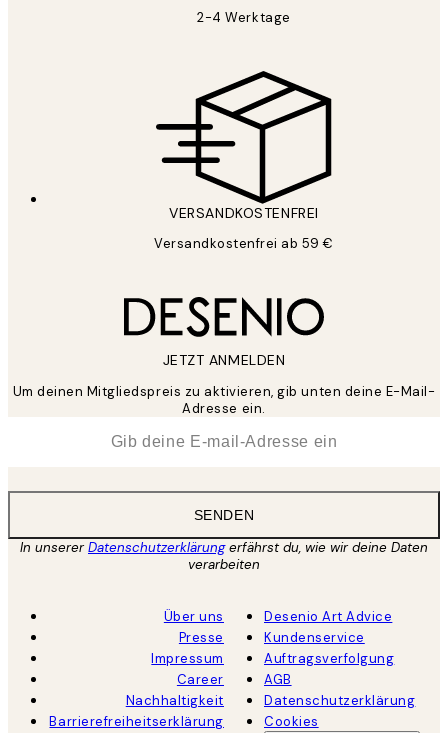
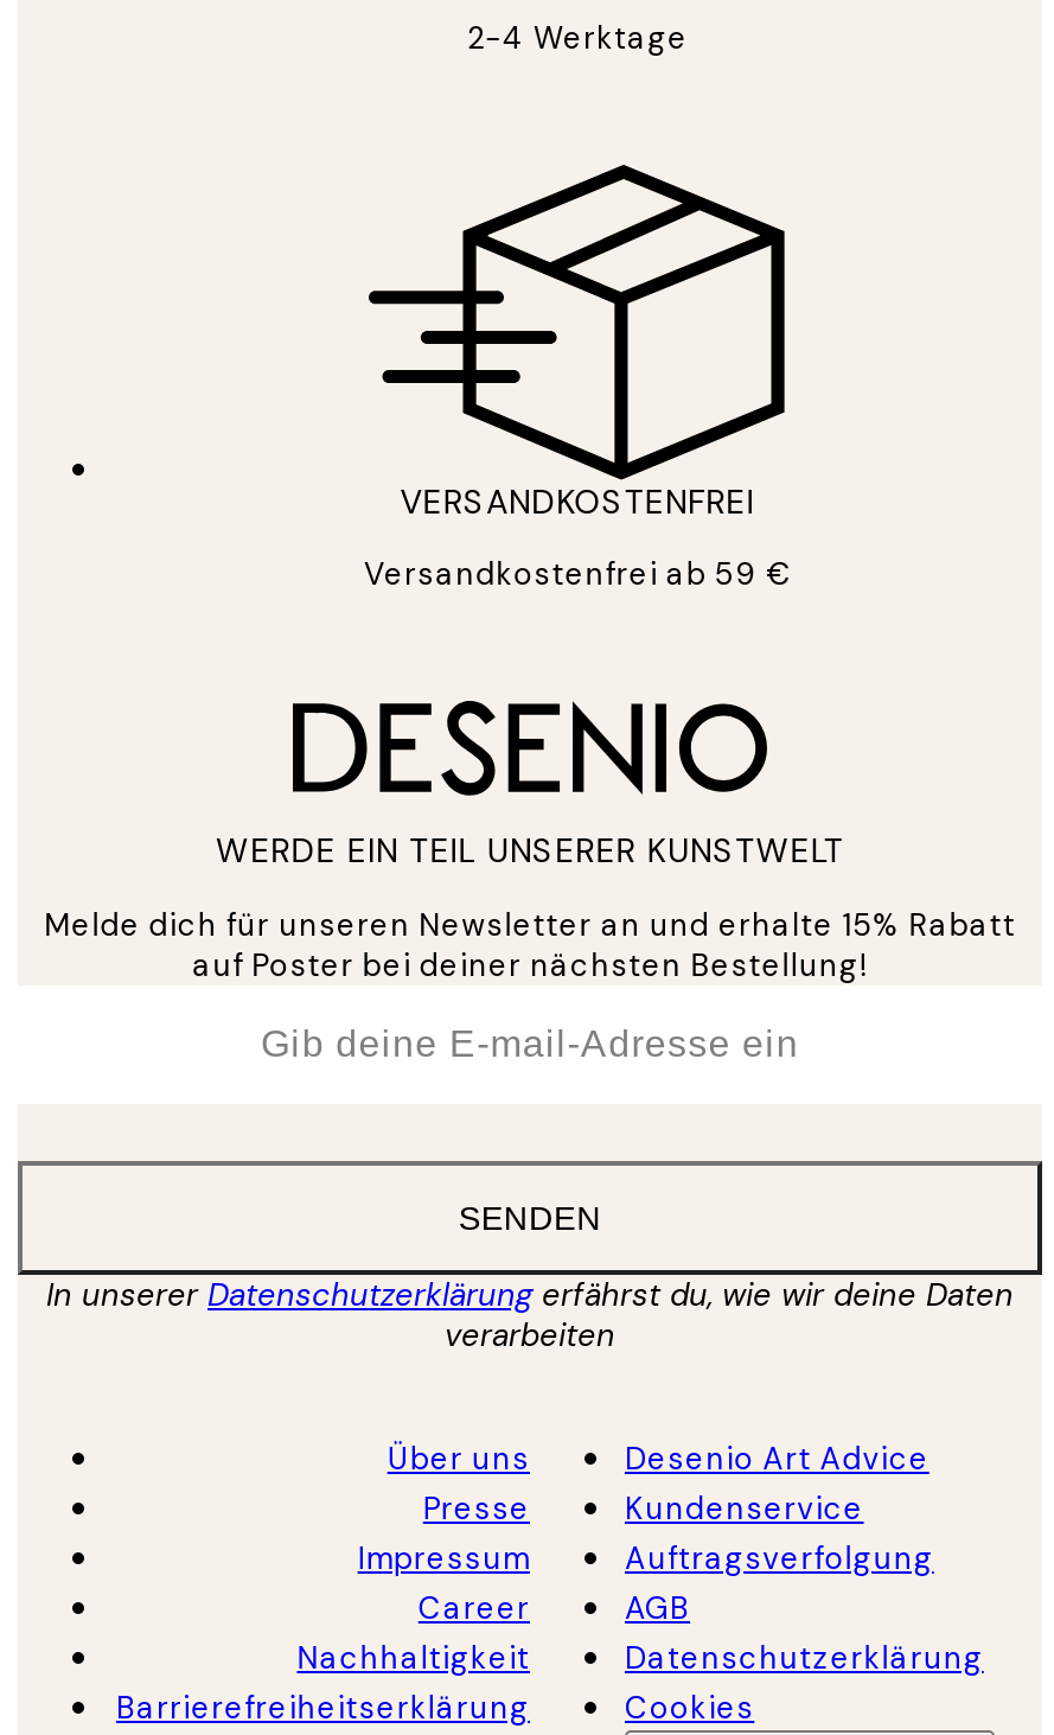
- JETZT ANMELDEN
+ WERDE EIN TEIL UNSERER KUNSTWELT

- Um deinen Mitgliedspreis zu aktivieren, gib unten deine E-Mail-
- Adresse ein.
+ Melde dich für unseren Newsletter an und erhalte 15% Rabatt
+ auf Poster bei deiner nächsten Bestellung!
